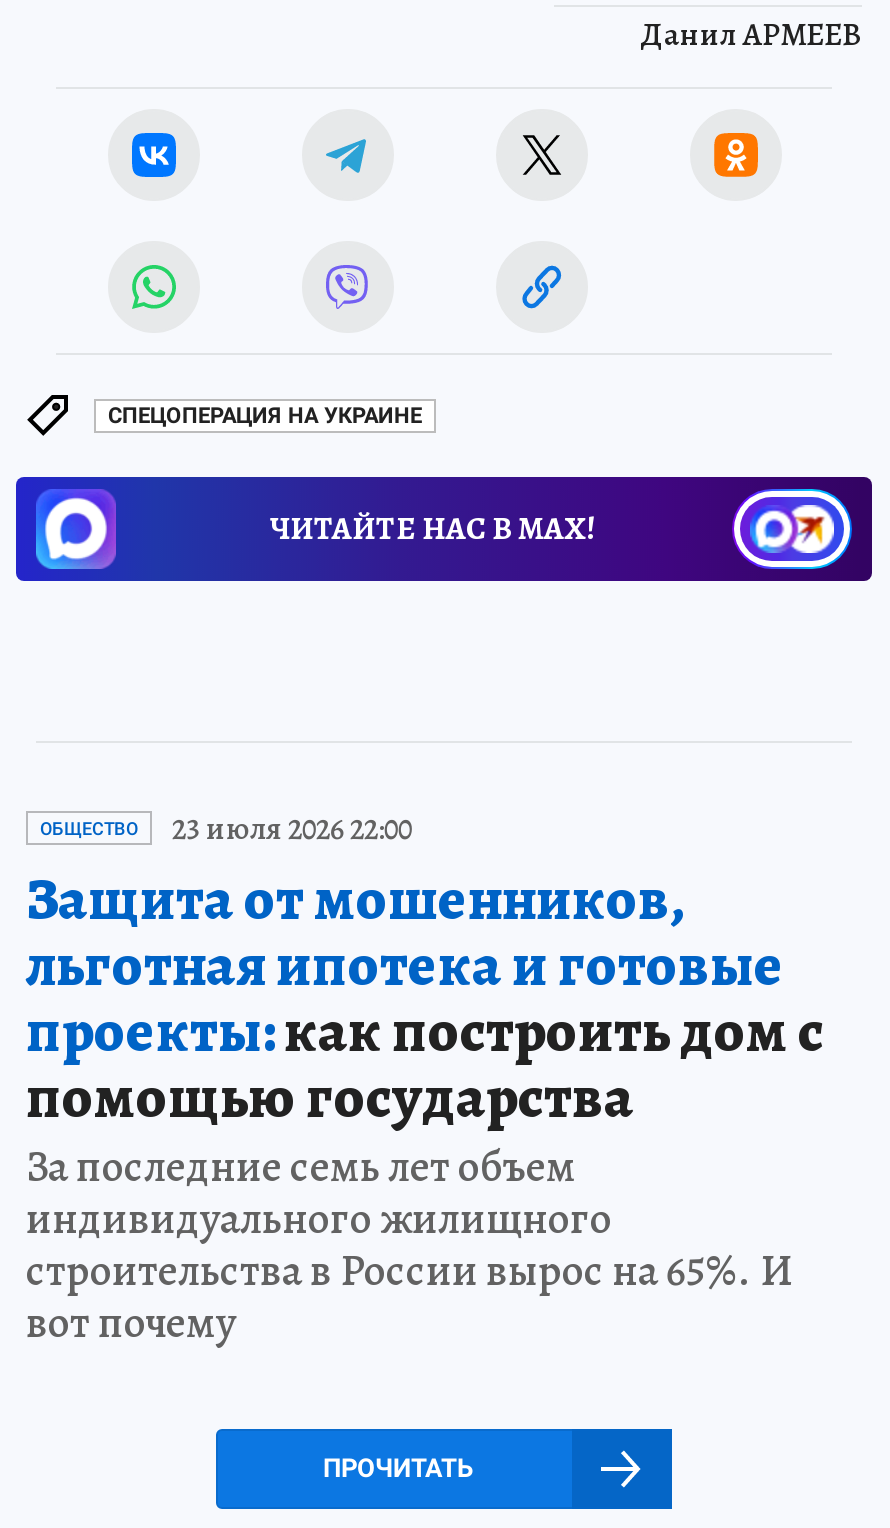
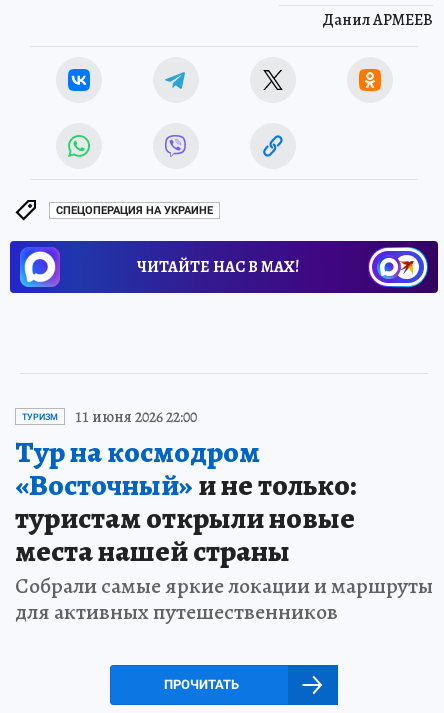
- ОБЩЕСТВО
- 23 июля 2026 22:00
- Защита от мошенников,
- льготная ипотека и готовые
- проекты:как построить дом с
- помощью государства
- За последние семь лет объем
- индивидуального жилищного
- строительства в России вырос на 65%. И
- вот почему
+ ТУРИЗМ
+ 11 июня 2026 22:00
+ Тур на космодром
+ «Восточный»и не только:
+ туристам открыли новые
+ места нашей страны
+ Собрали самые яркие локации и маршруты
+ для активных путешественников
